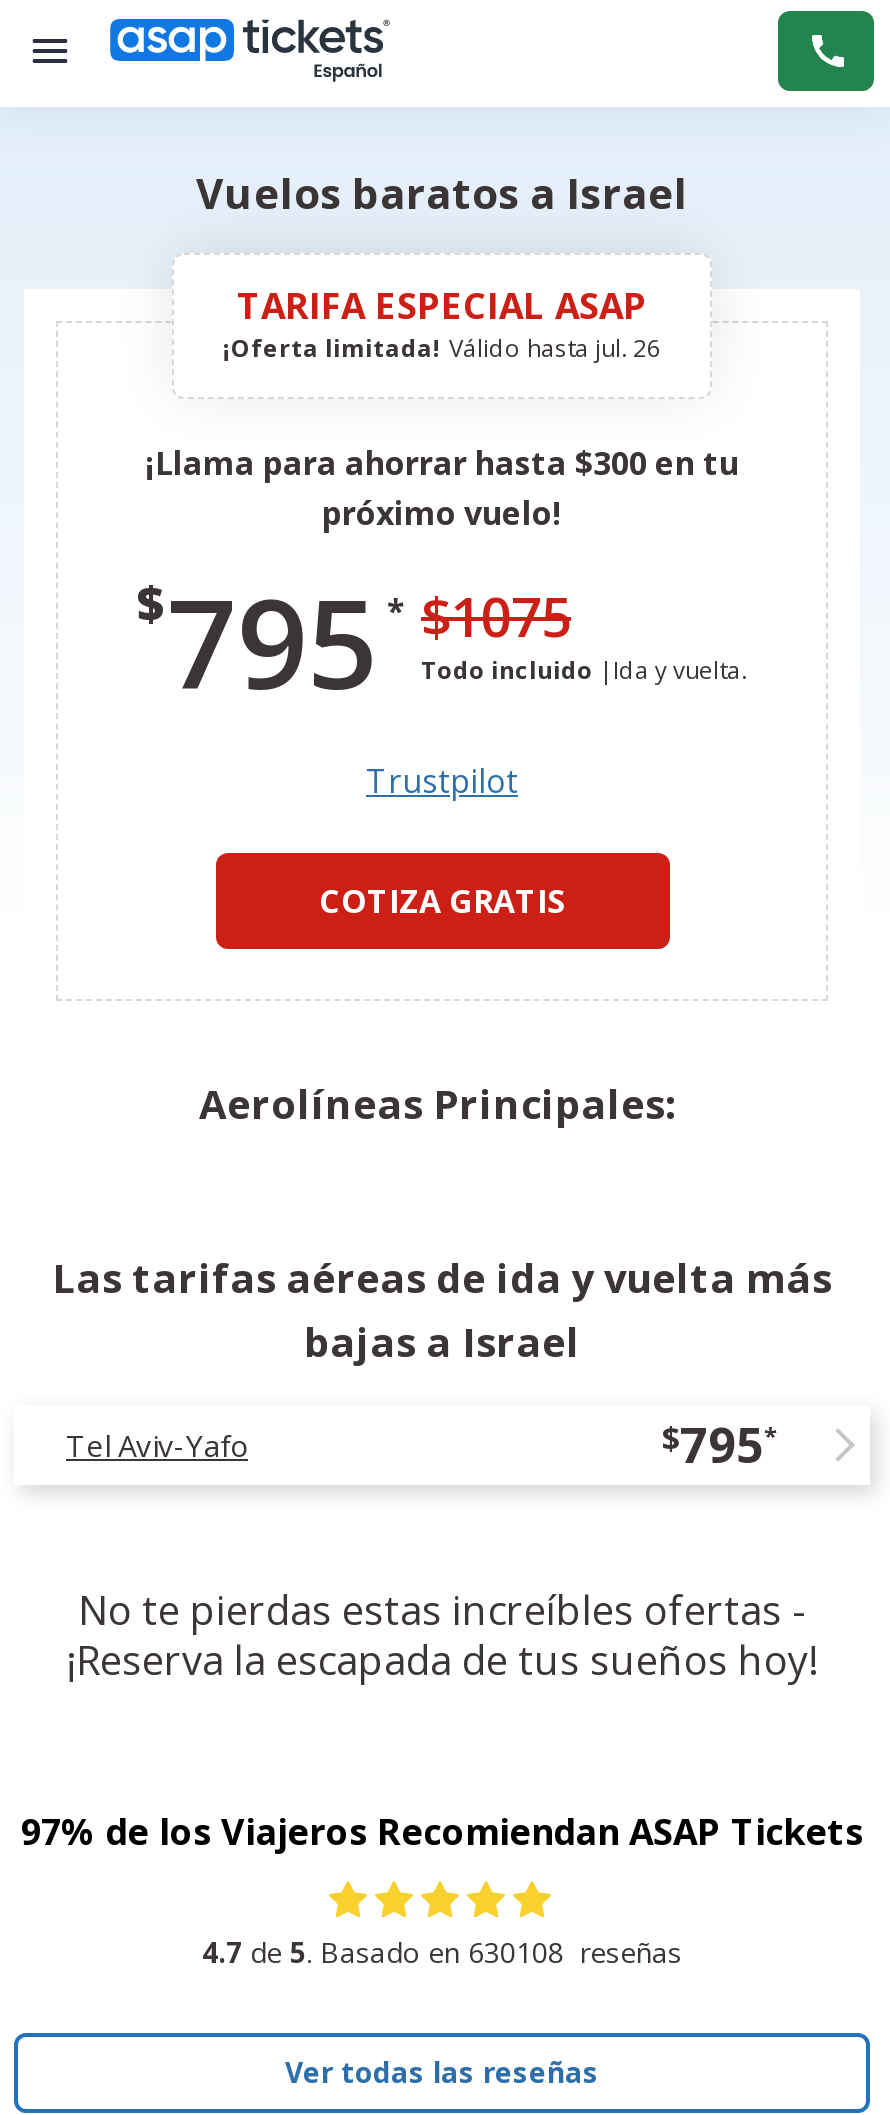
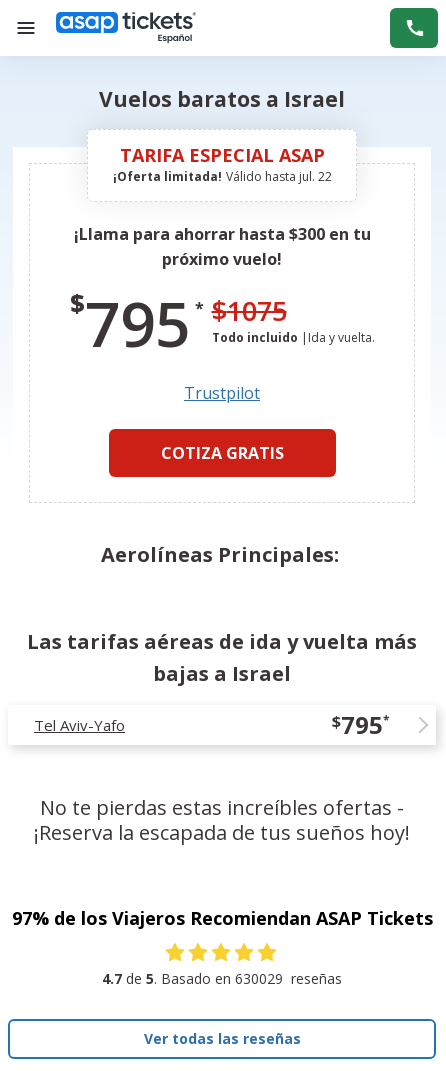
- ¡Oferta limitada! Válido hasta jul. 26
+ ¡Oferta limitada! Válido hasta jul. 22

- 4.7 de 5. Basado en 630108 reseñas
+ 4.7 de 5. Basado en 630029 reseñas
